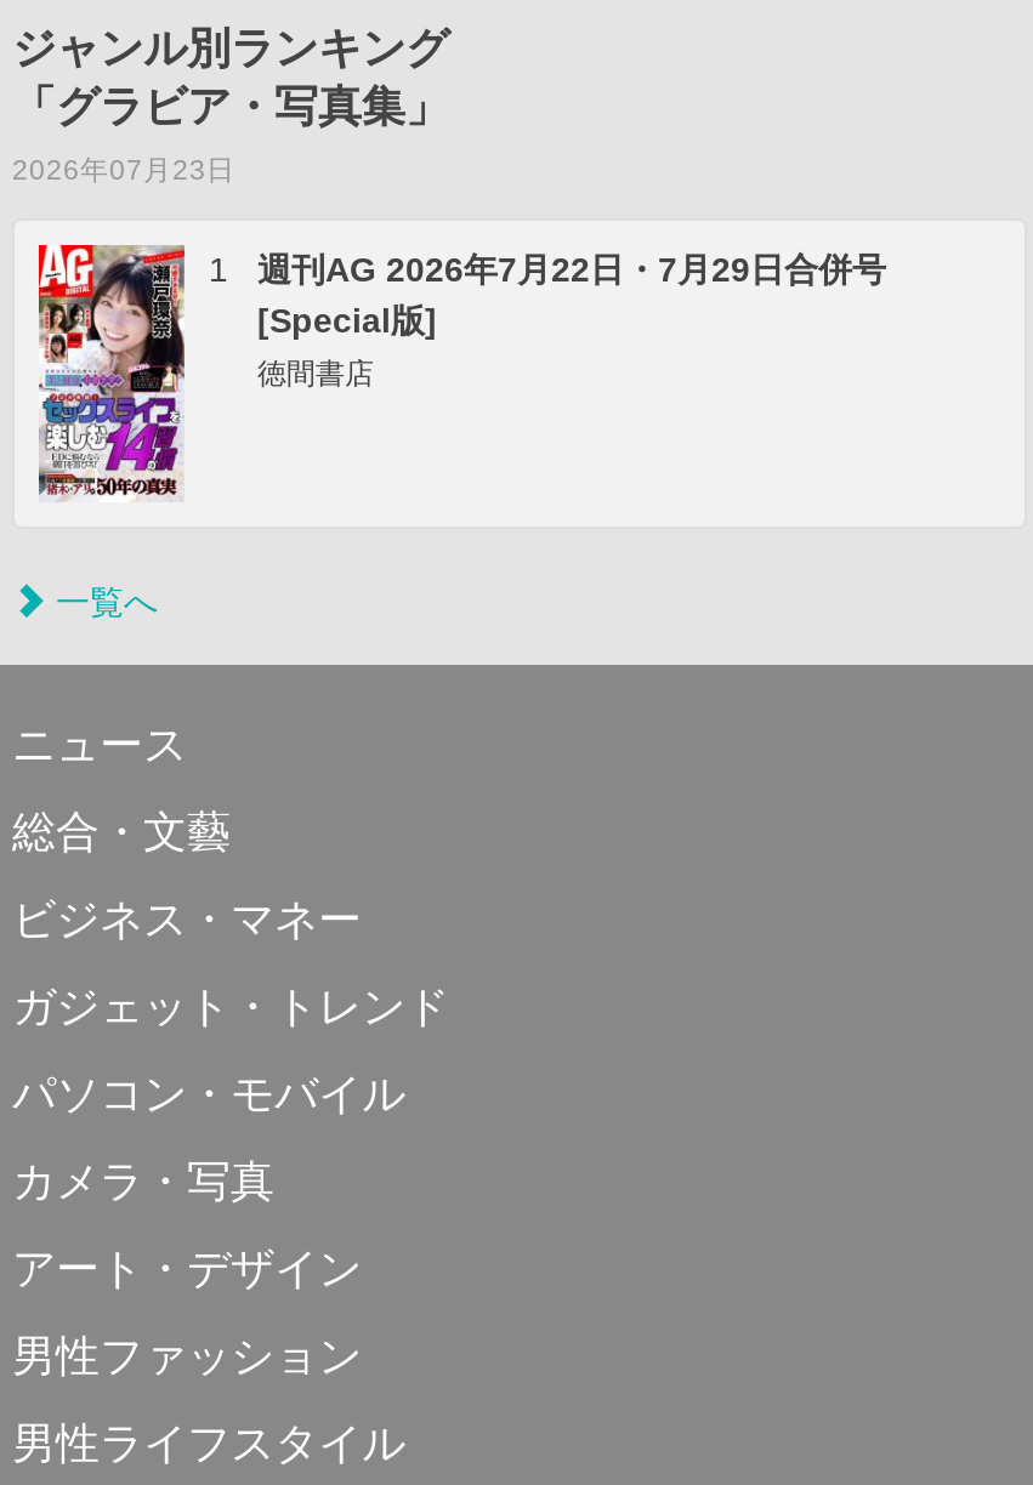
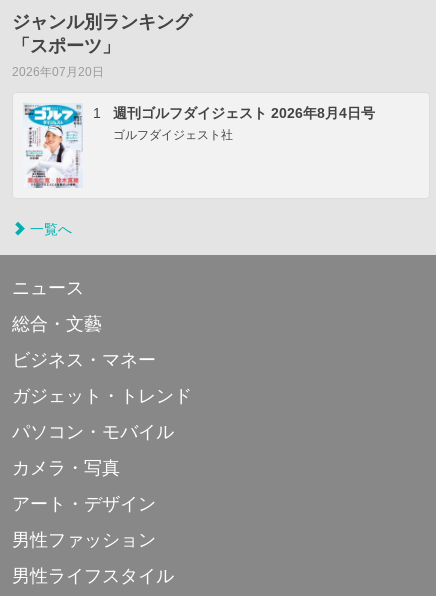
- 「グラビア・写真集」
- 2026年07月23日
+ 「スポーツ」
+ 2026年07月20日

- [image]
- 週刊AG 2026年7月22日・7月29日合併号
- [Special版]
- 徳間書店
+ [image]
+ 週刊ゴルフダイジェスト 2026年8月4日号
+ ゴルフダイジェスト社
